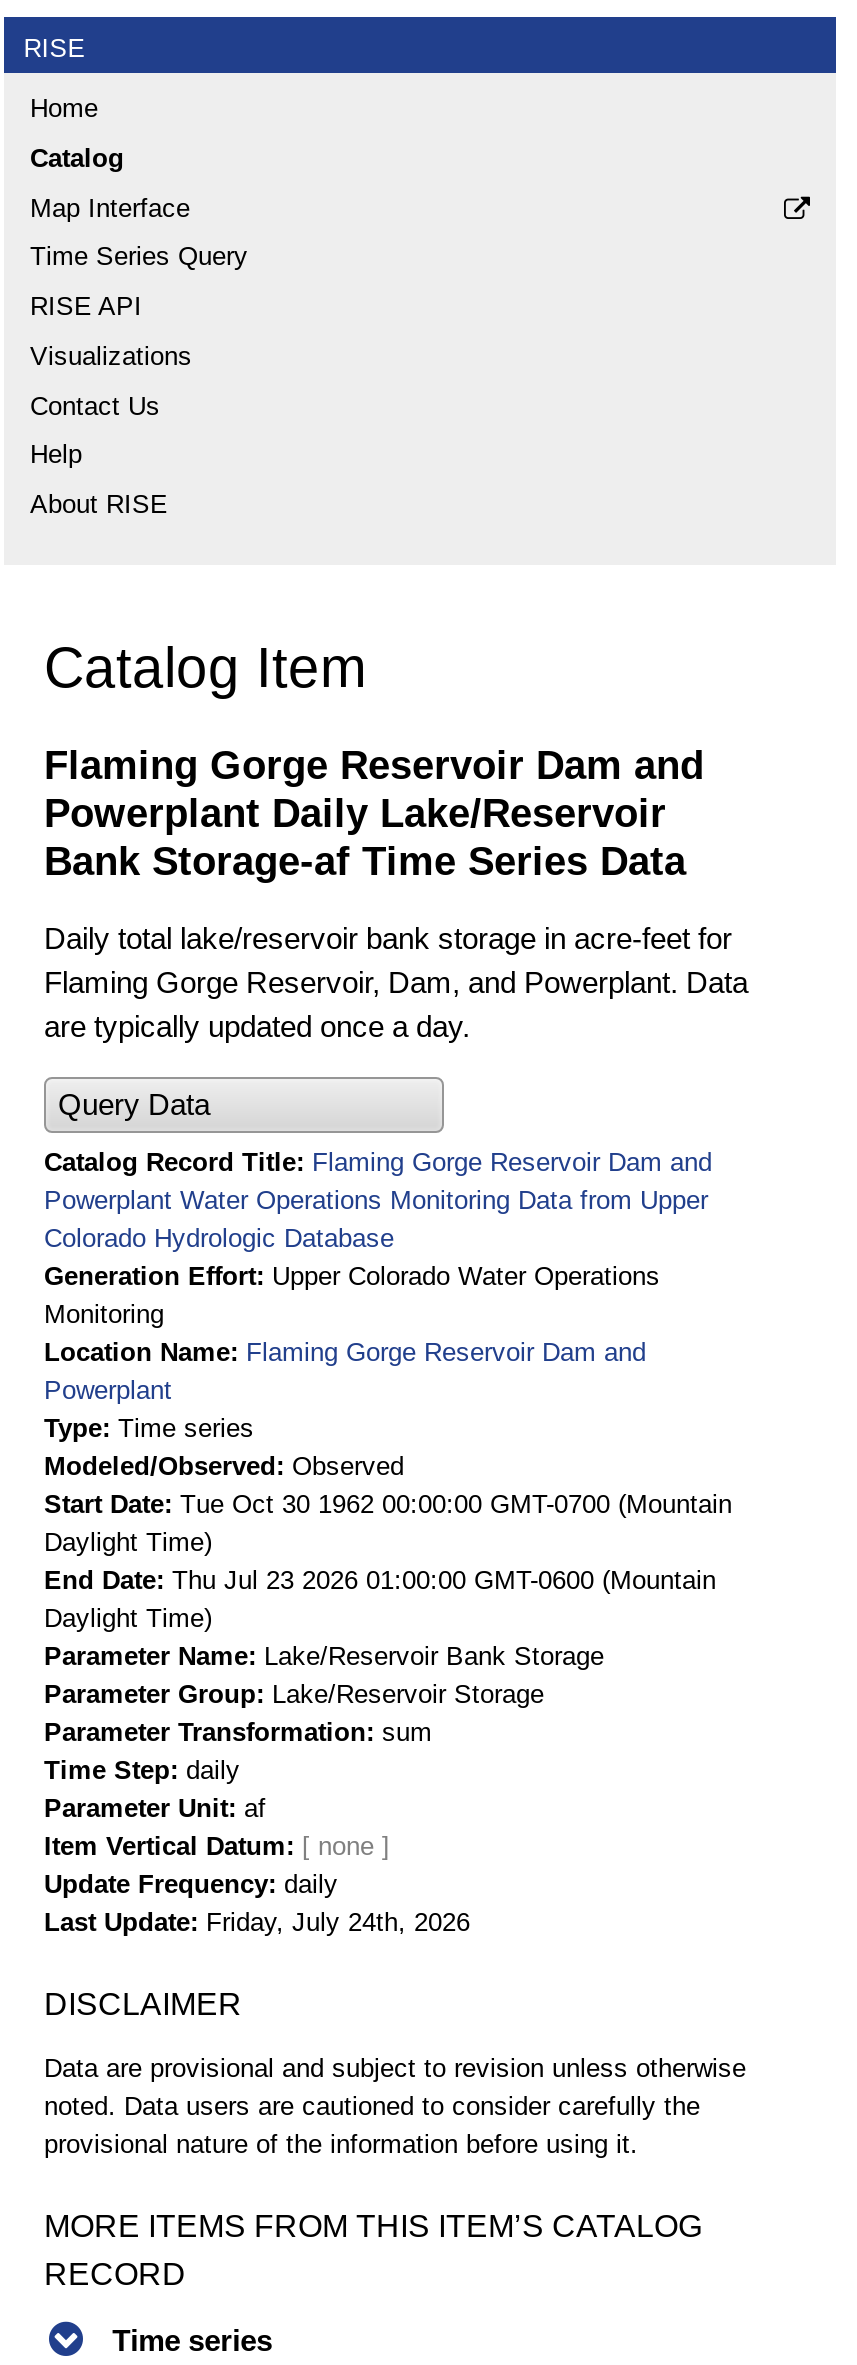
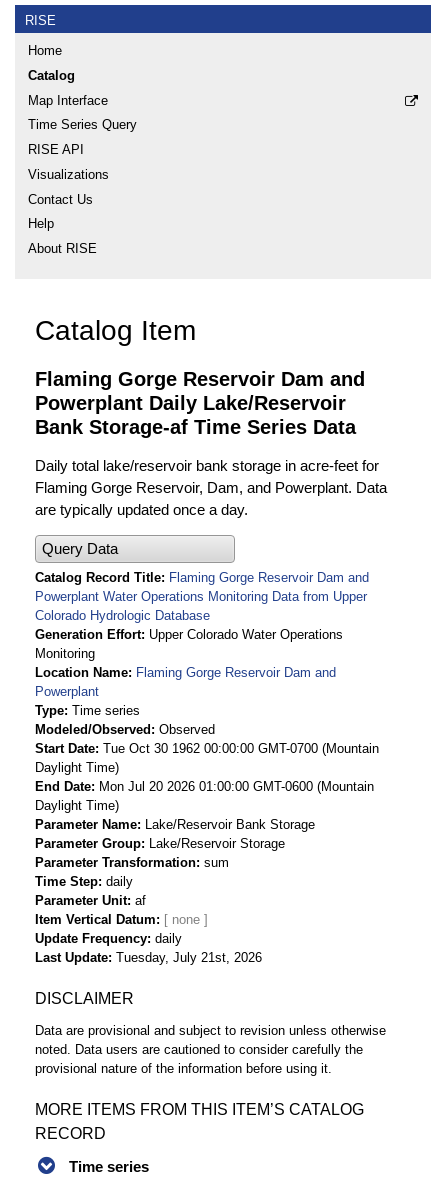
- End Date Thu Jul 23 2026 01:00:00 GMT-0600 (Mountain
+ End Date Mon Jul 20 2026 01:00:00 GMT-0600 (Mountain

- Last Update Friday, July 24th, 2026
+ Last Update Tuesday, July 21st, 2026
